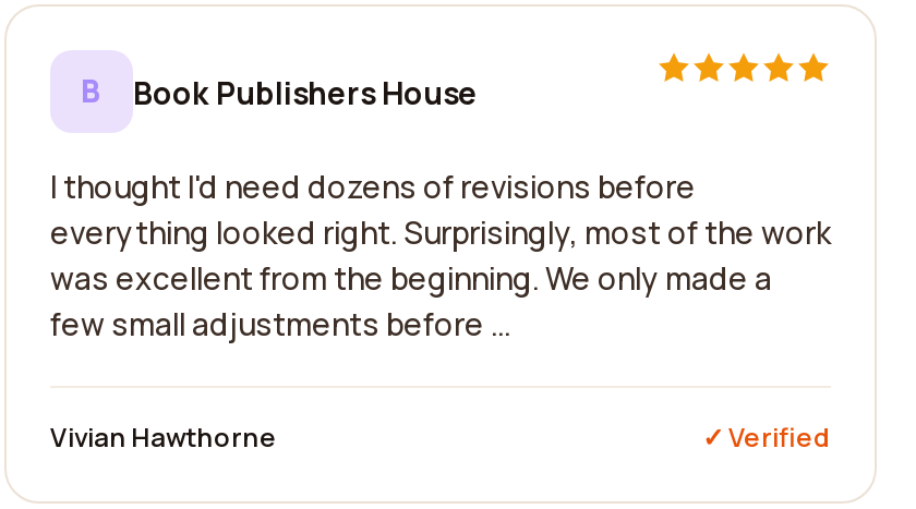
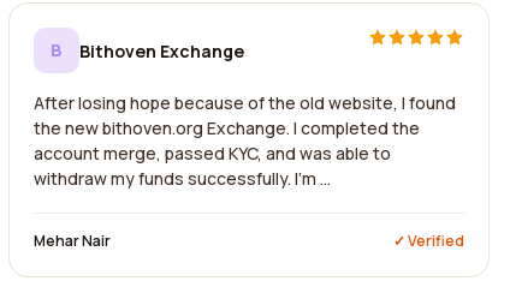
- Book Publishers House
+ Bithoven Exchange

- I thought I'd need dozens of revisions before
- everything looked right. Surprisingly, most of the work
- was excellent from the beginning. We only made a
- few small adjustments before ...
+ After losing hope because of the old website, I found
+ the new bithoven.org Exchange. I completed the
+ account merge, passed KYC, and was able to
+ withdraw my funds successfully. I'm ...

- Vivian Hawthorne
+ Mehar Nair
